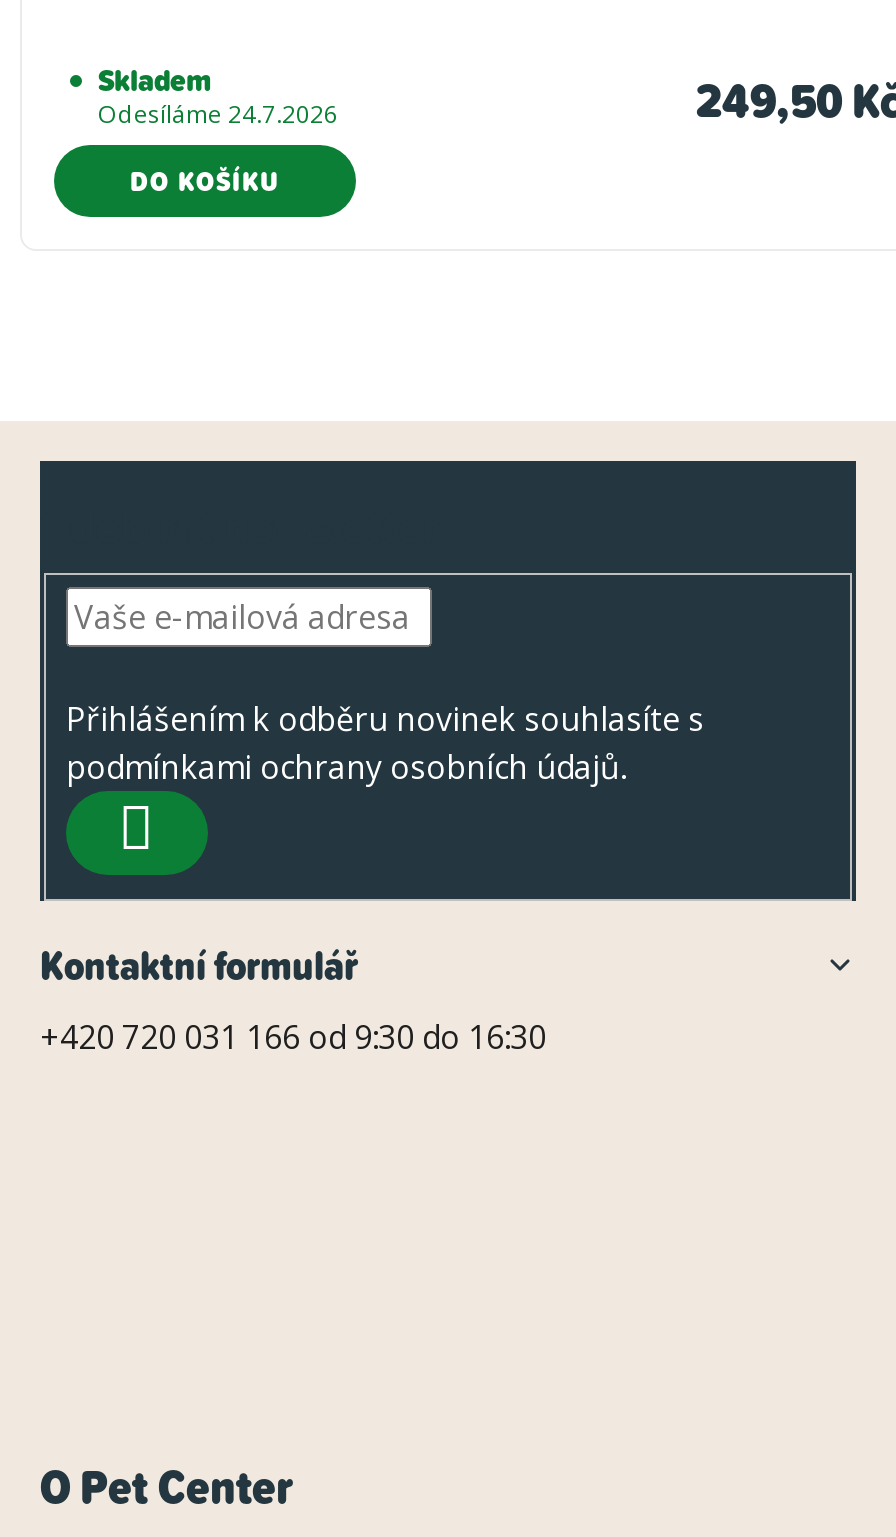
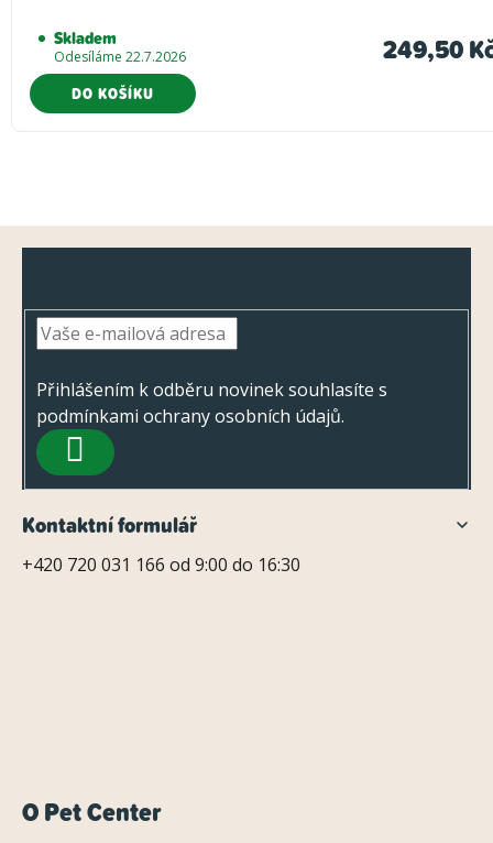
- Odesíláme 24.7.2026
+ Odesíláme 22.7.2026

- +420 720 031 166 od 9:30 do 16:30
+ +420 720 031 166 od 9:00 do 16:30
